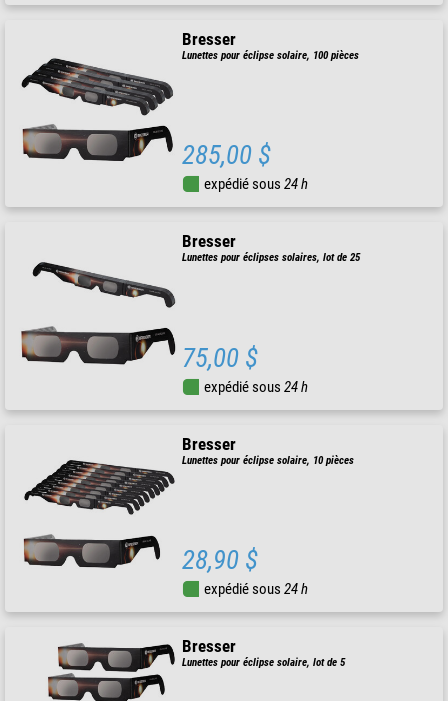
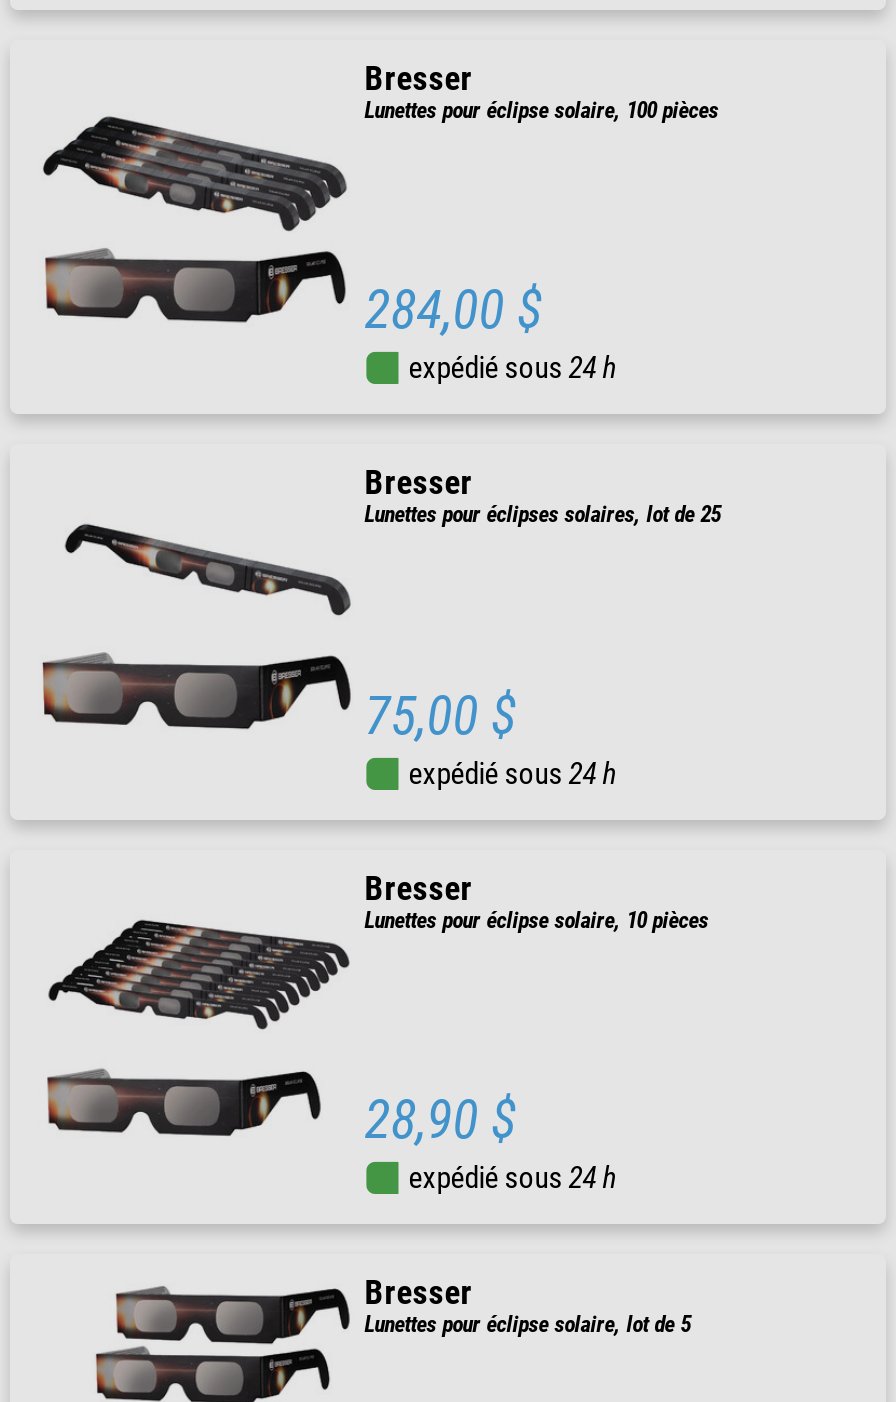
- 285,00 $
+ 284,00 $
